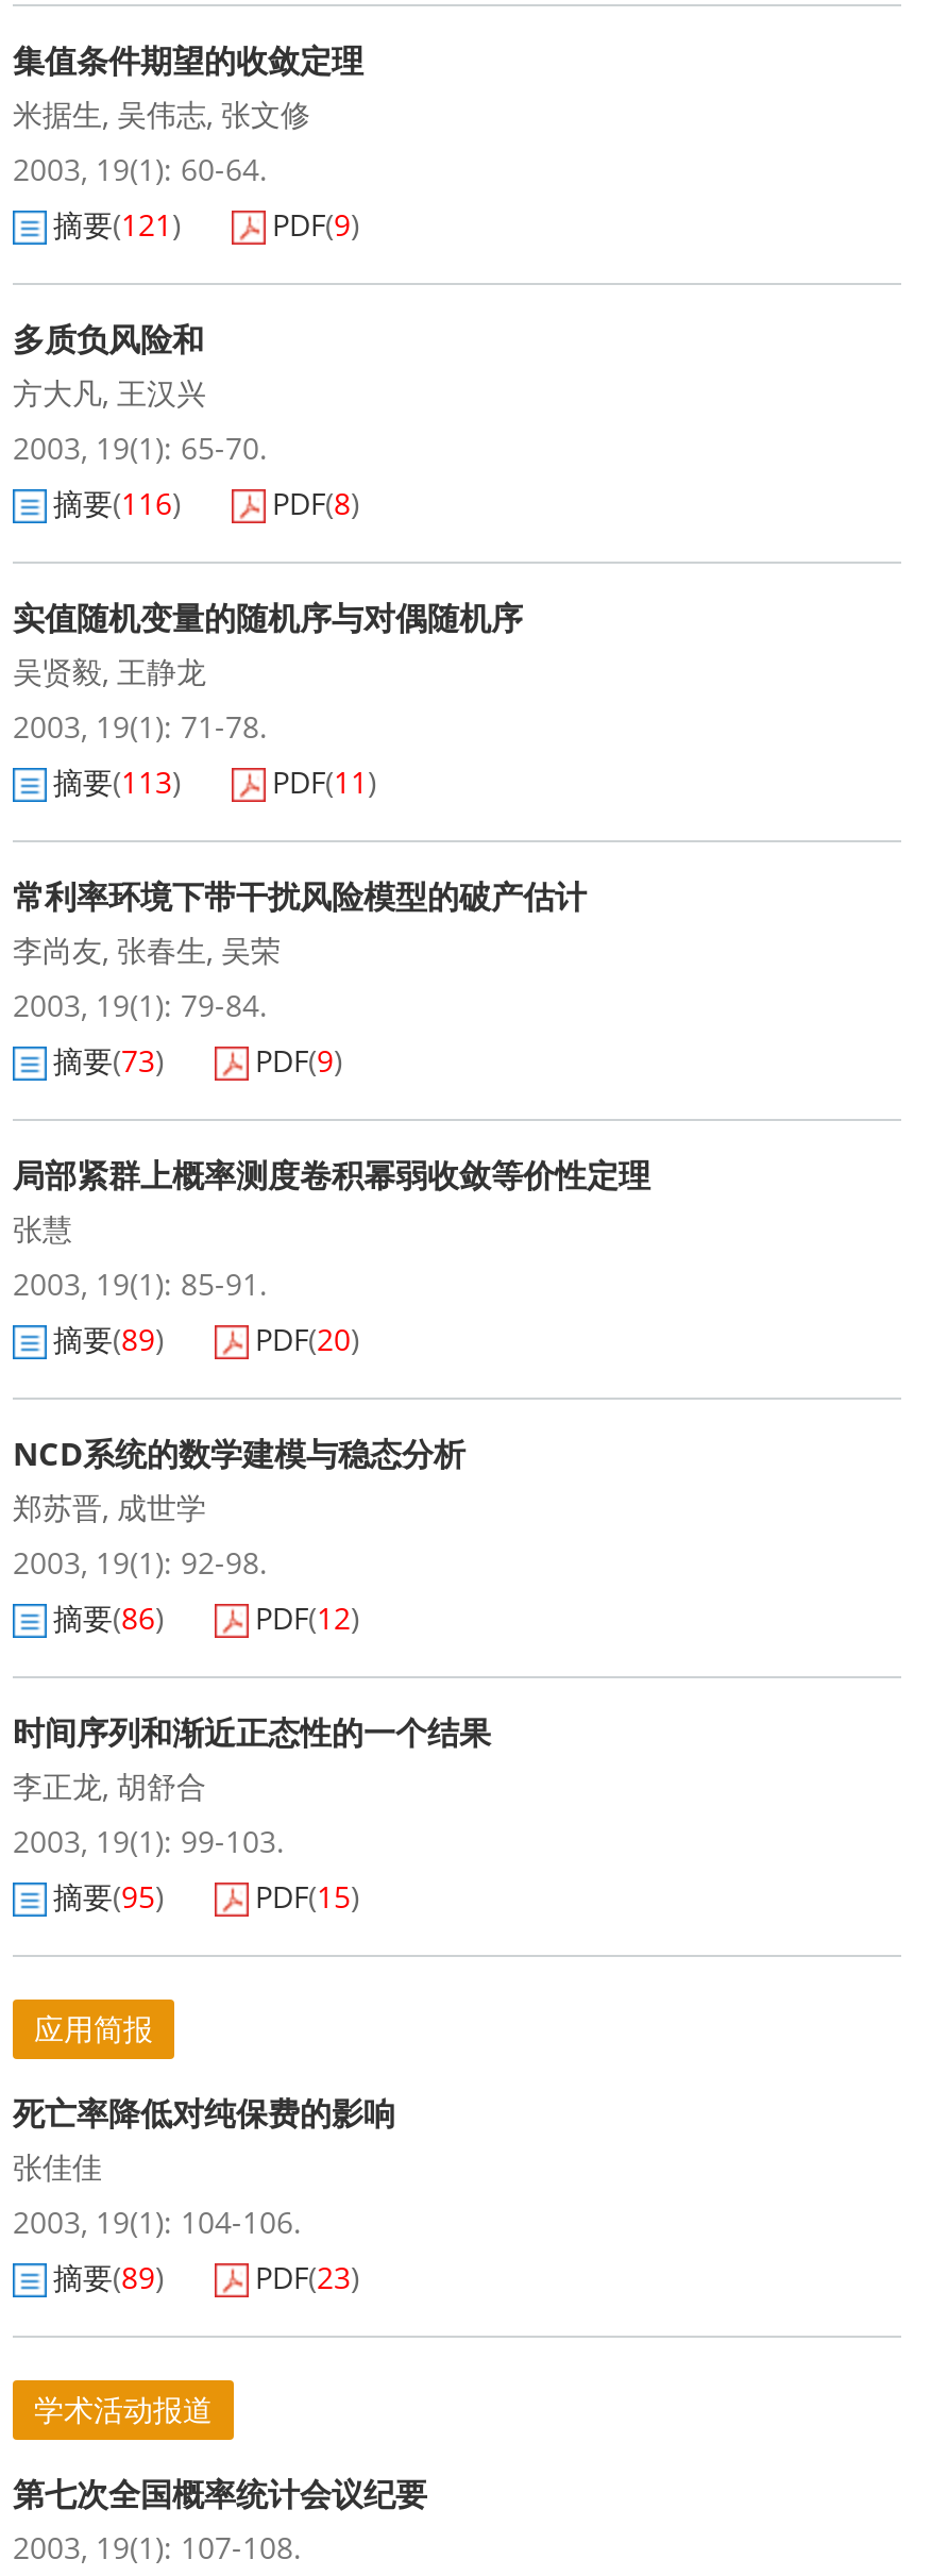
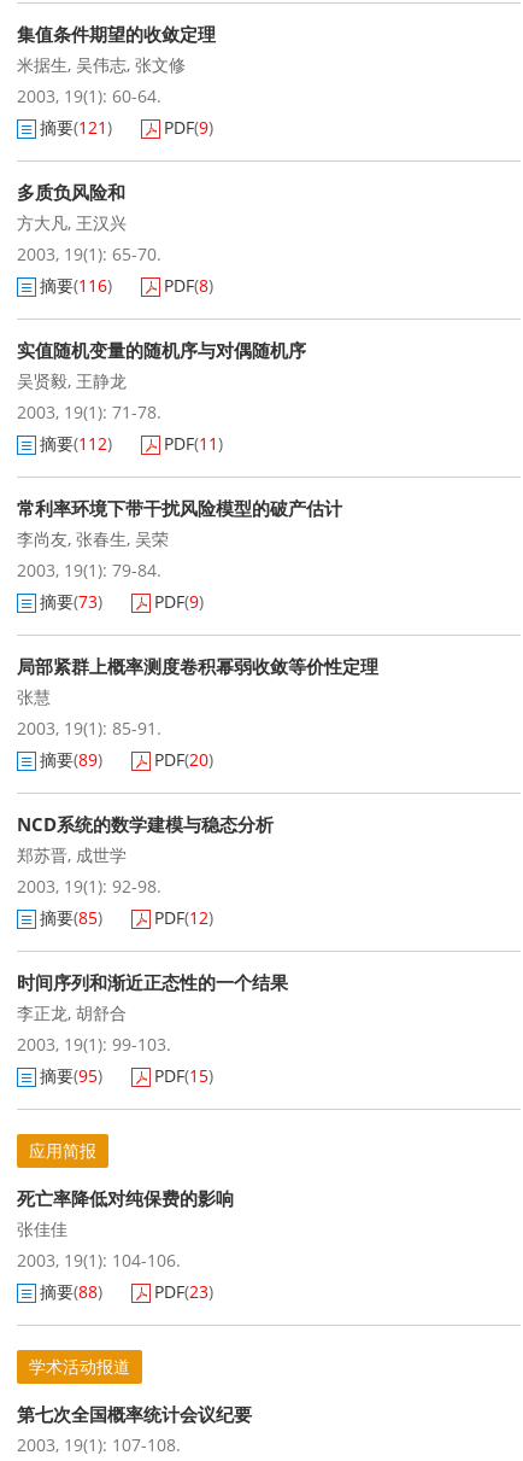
- 摘要(113)
+ 摘要(112)

- 摘要(86)
+ 摘要(85)

- 摘要(89)
+ 摘要(88)
